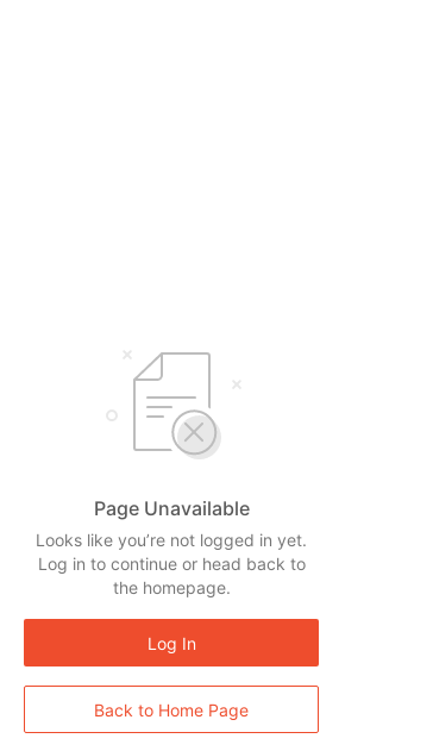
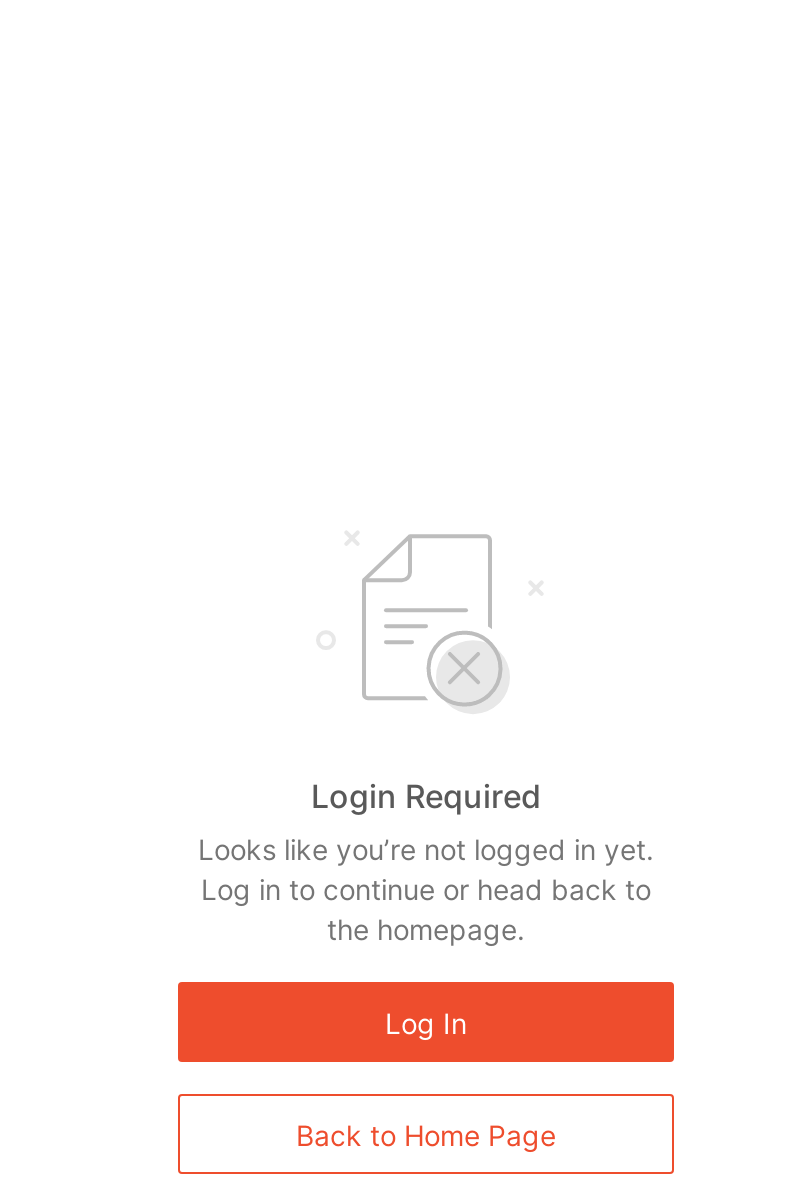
- Page Unavailable
+ Login Required
